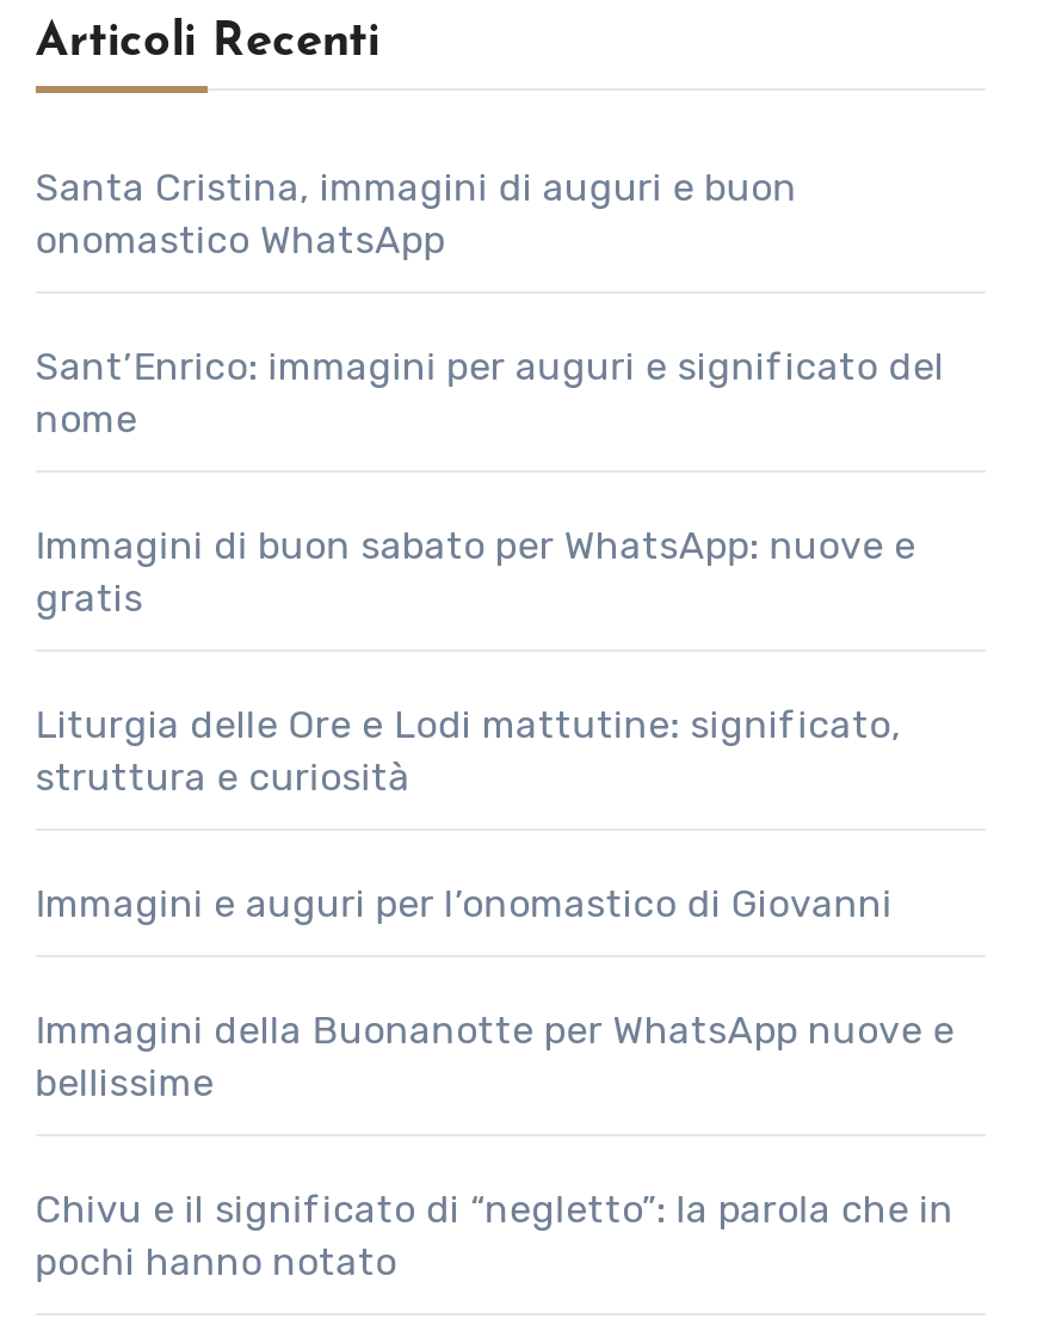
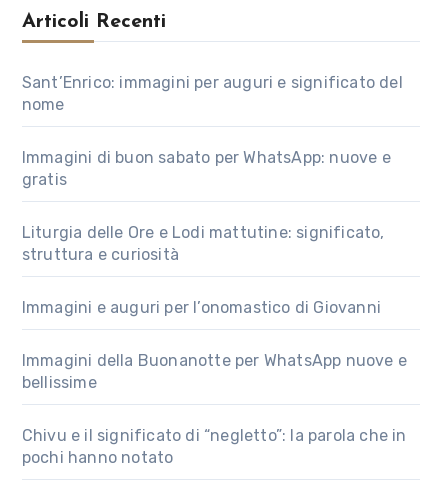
- Santa Cristina, immagini di auguri e buon
- onomastico WhatsApp
